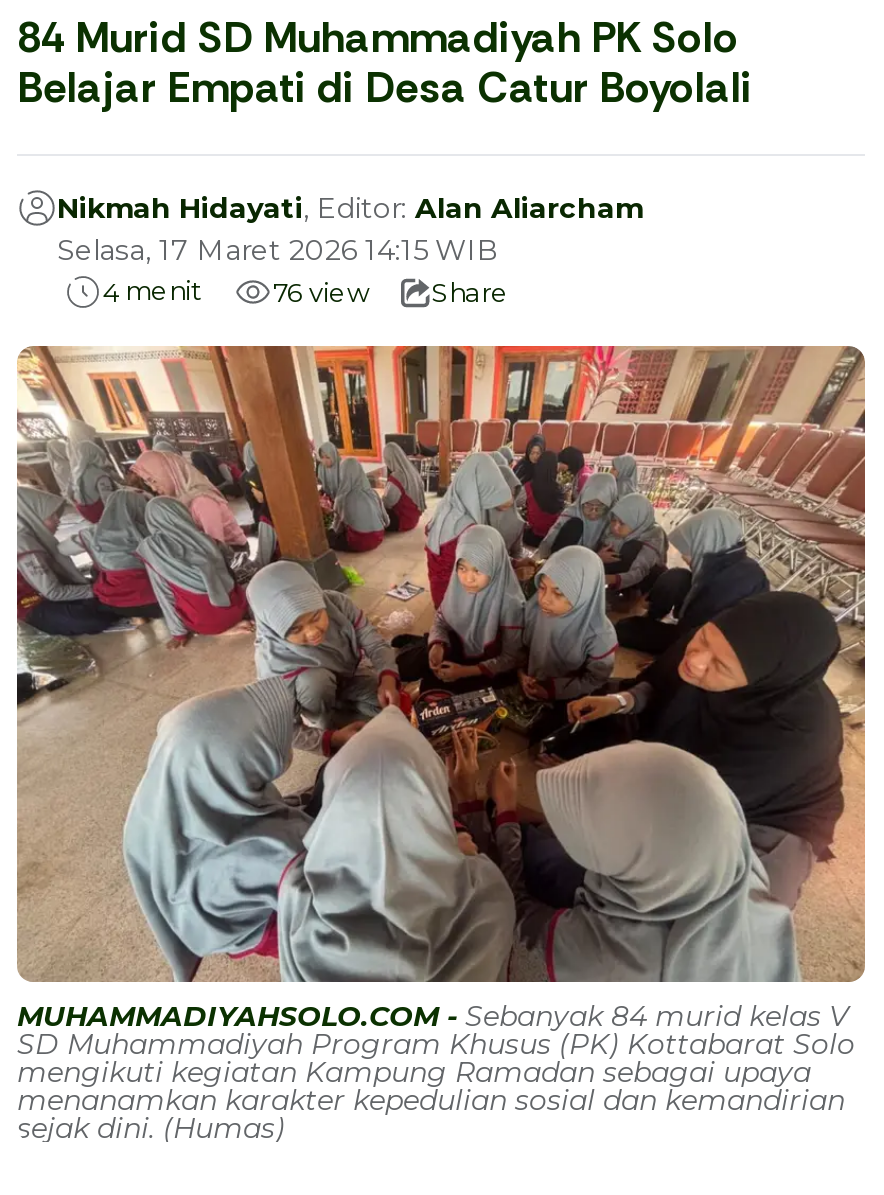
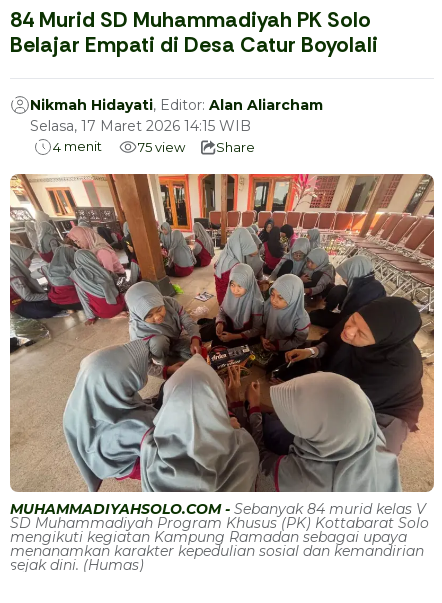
- 76 view Share
+ 75 view Share
